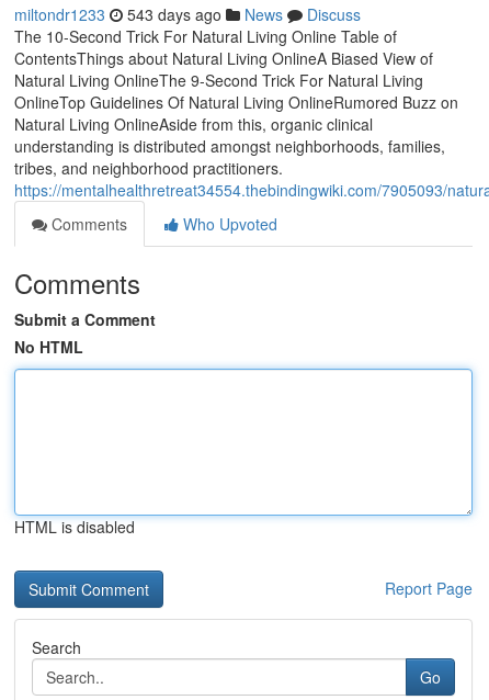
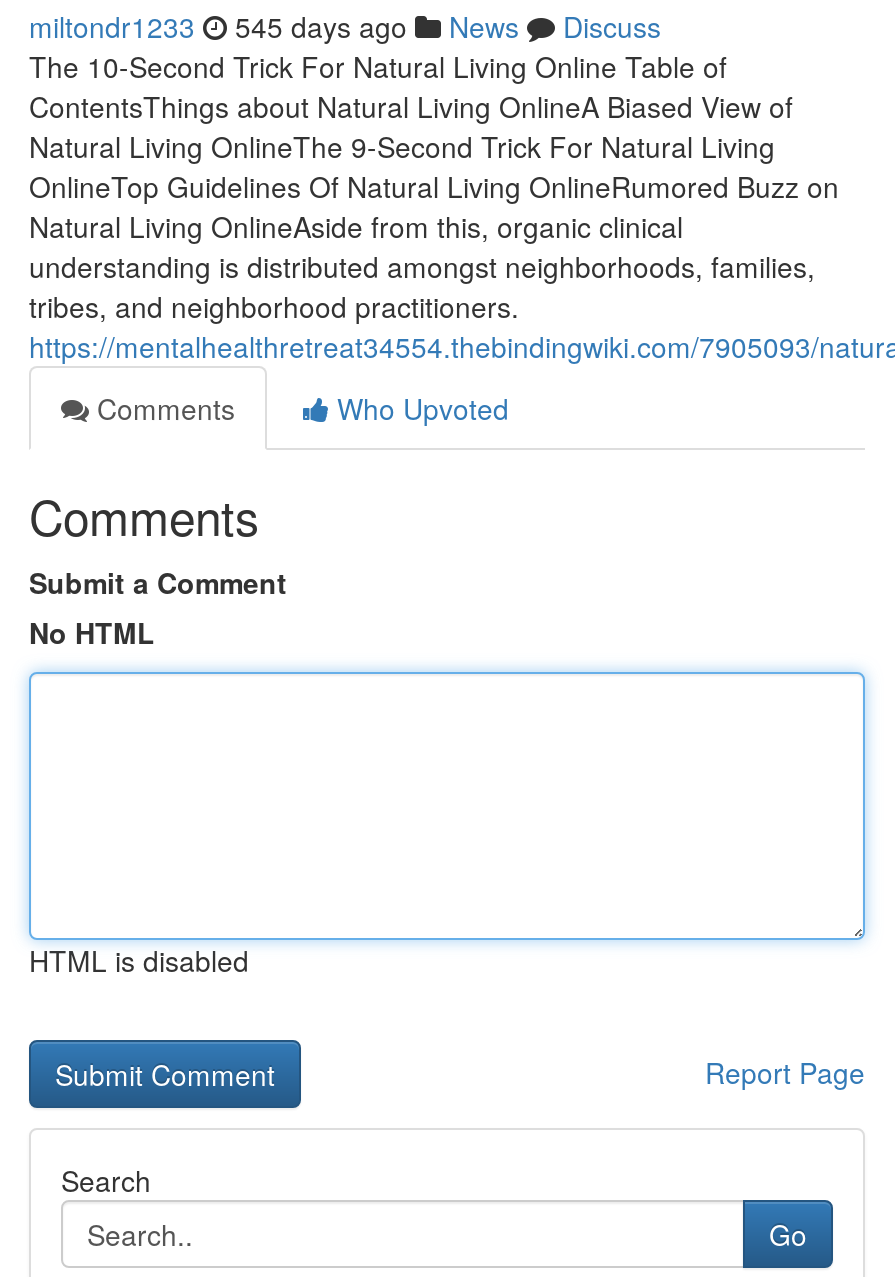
- miltondr1233 543 days ago News Discuss
+ miltondr1233 545 days ago News Discuss
